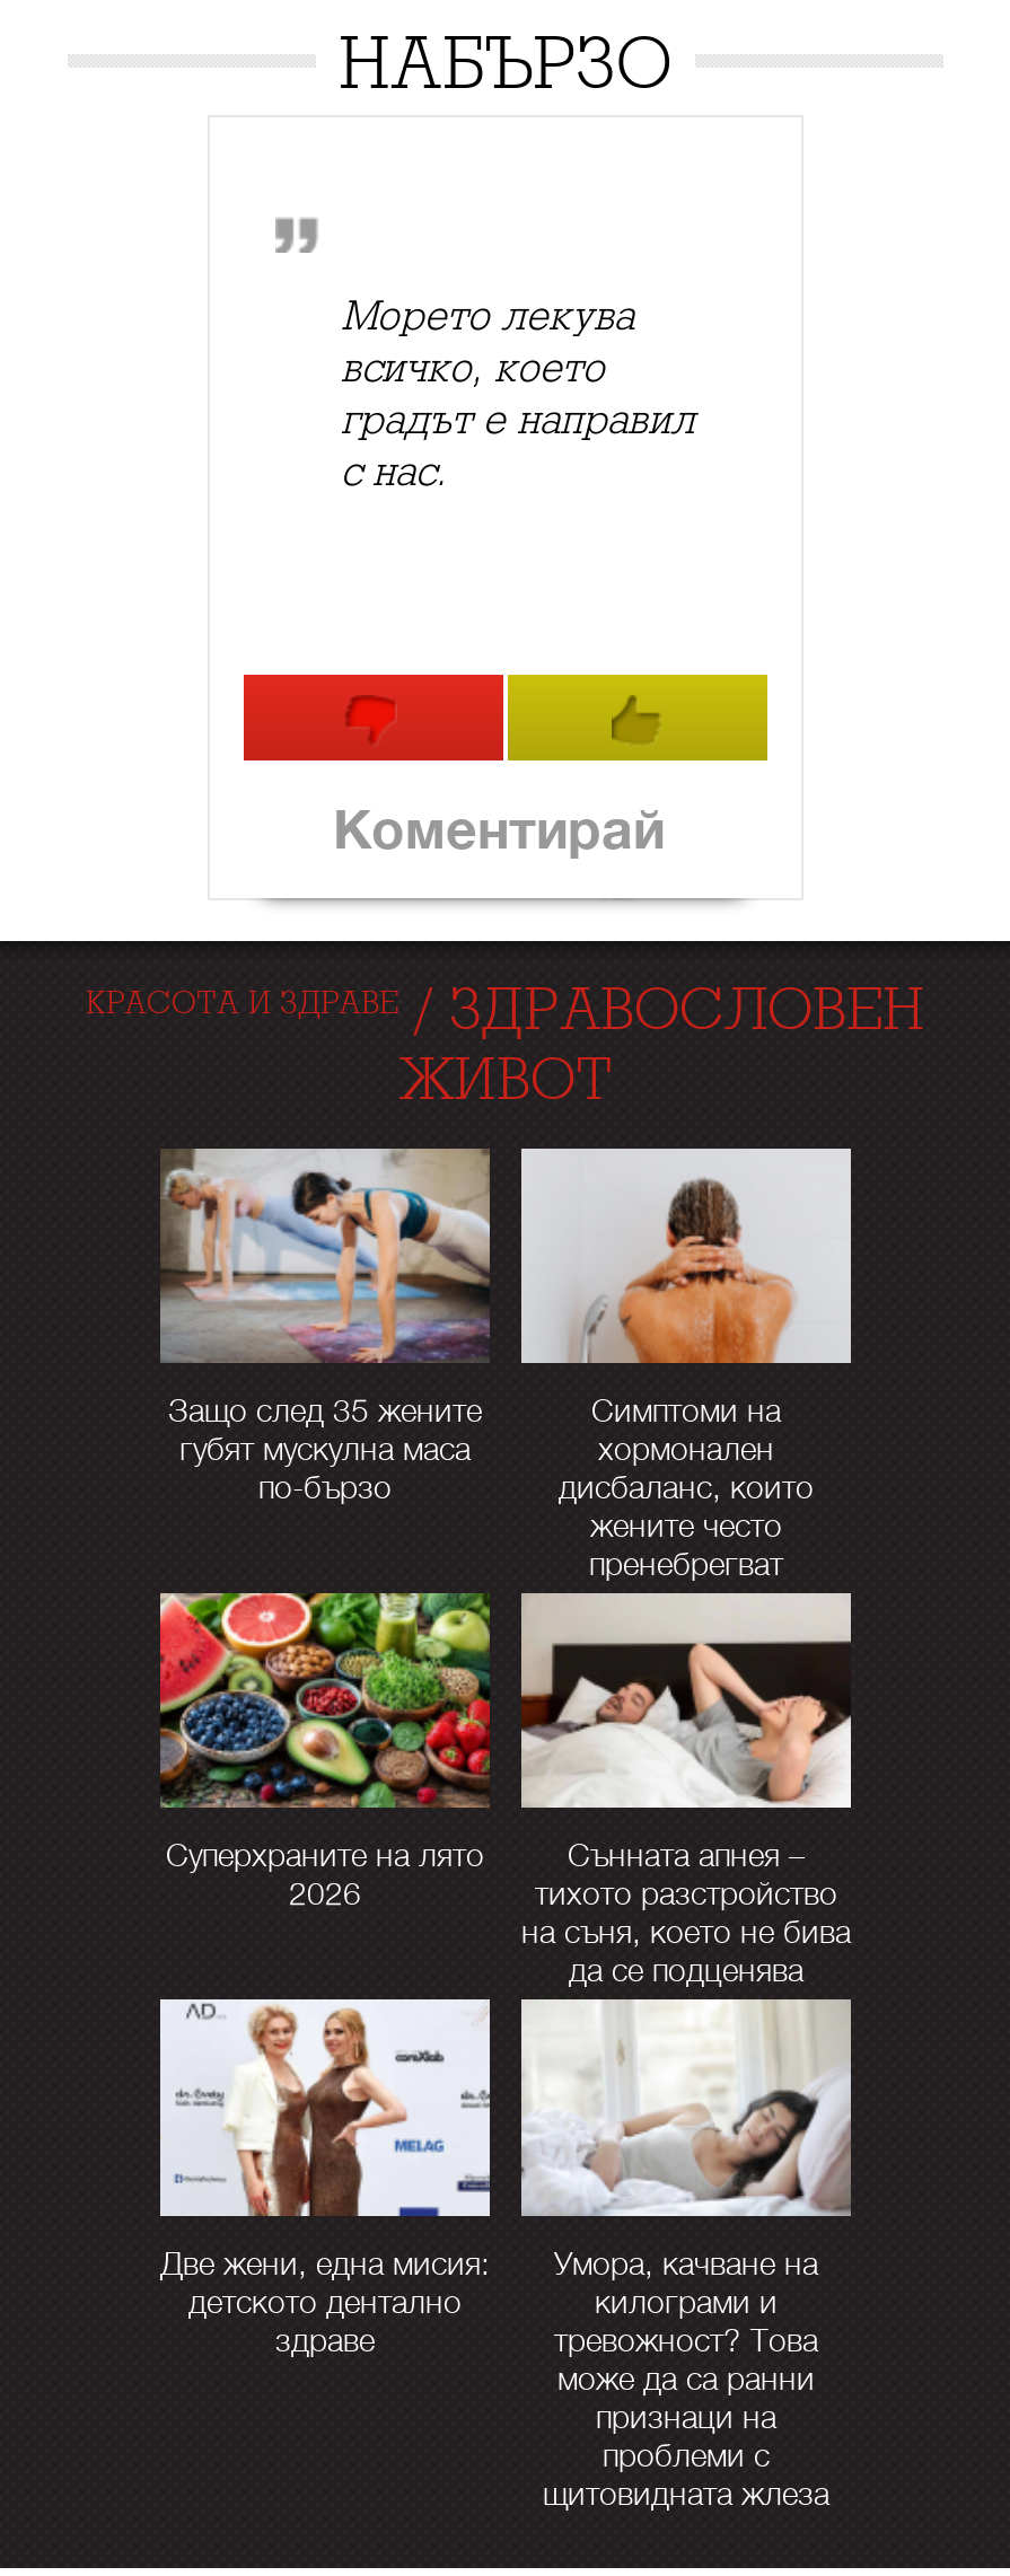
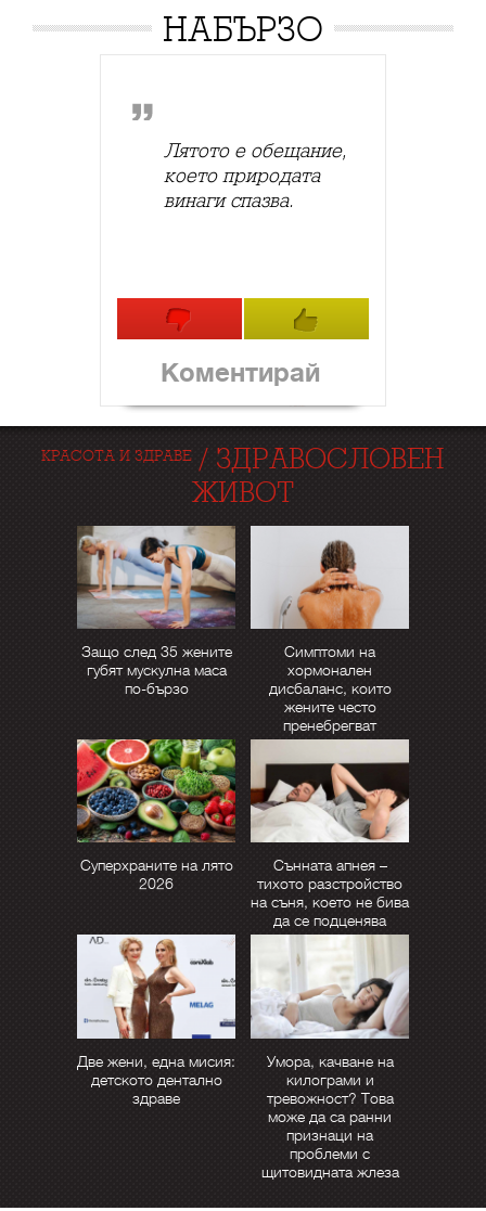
- Морето лекува
- всичко, което
- градът е направил
- с нас.
+ Лятото е обещание,
+ което природата
+ винаги спазва.
